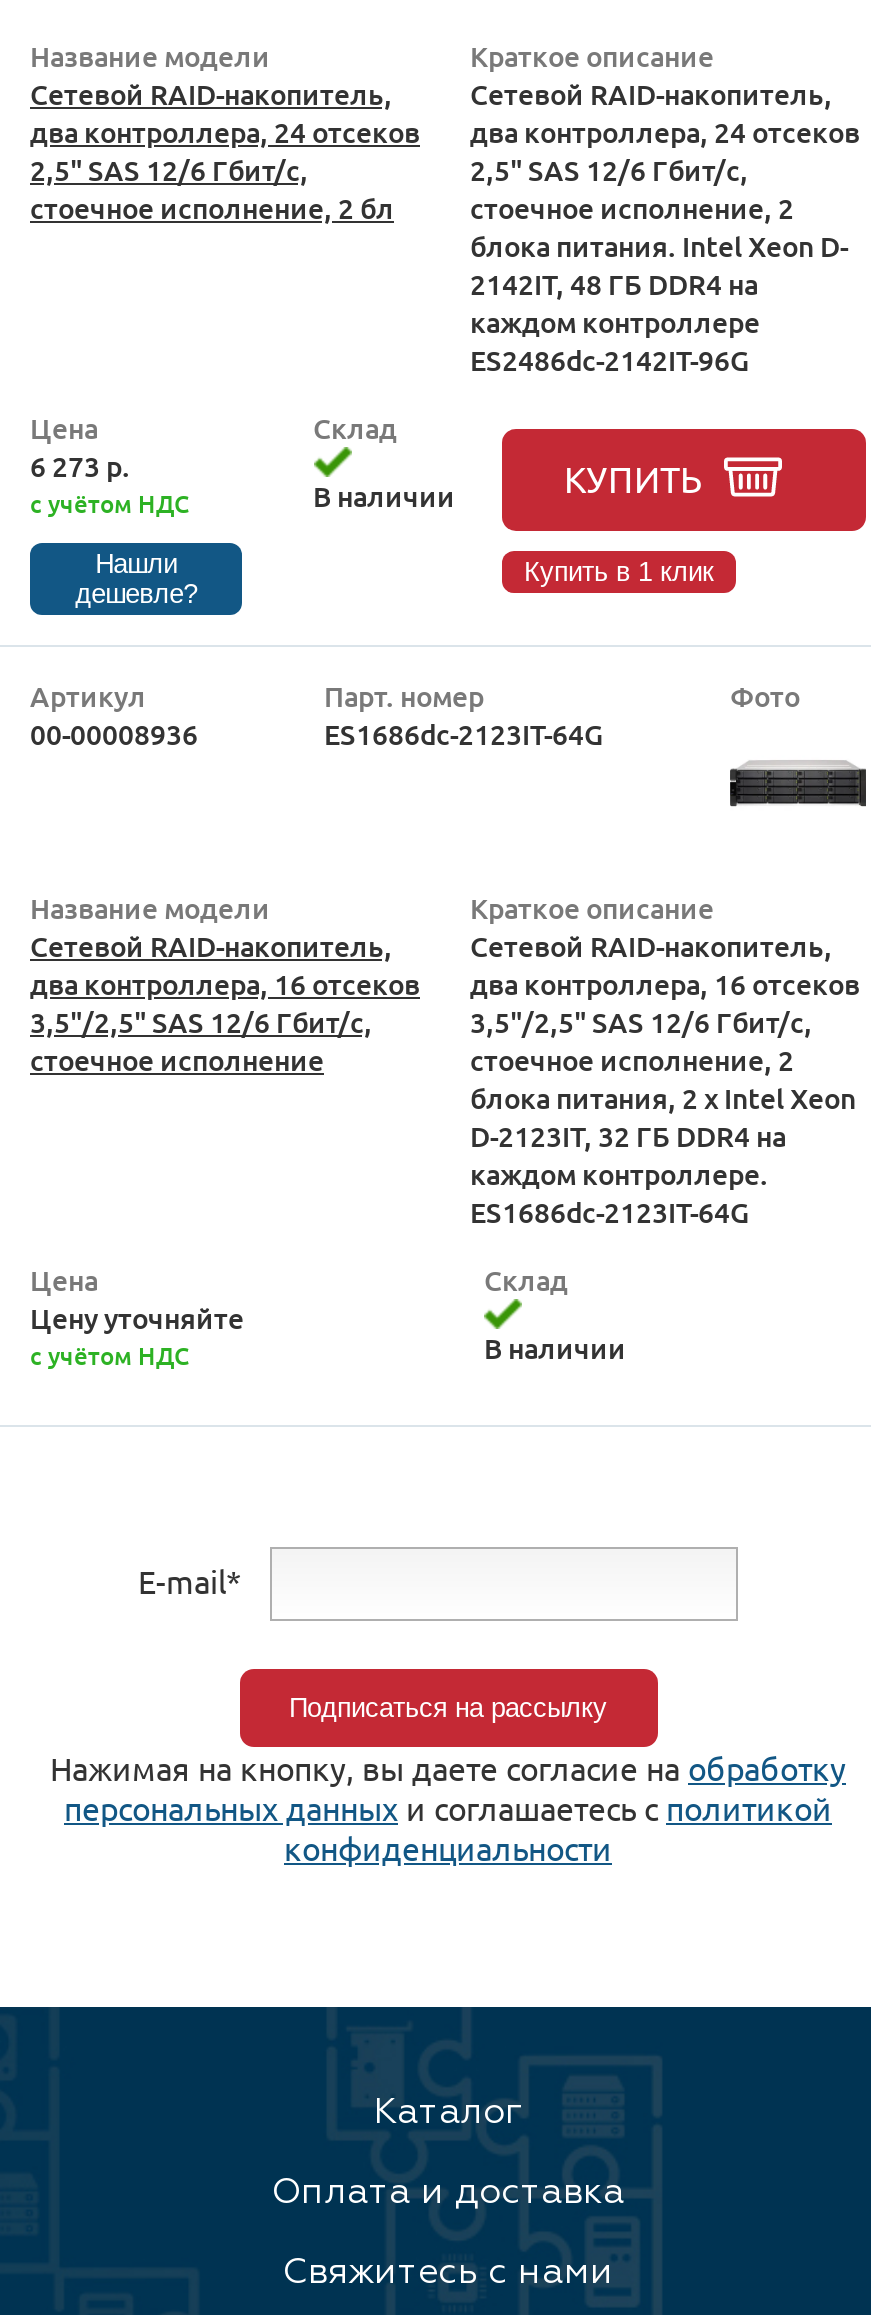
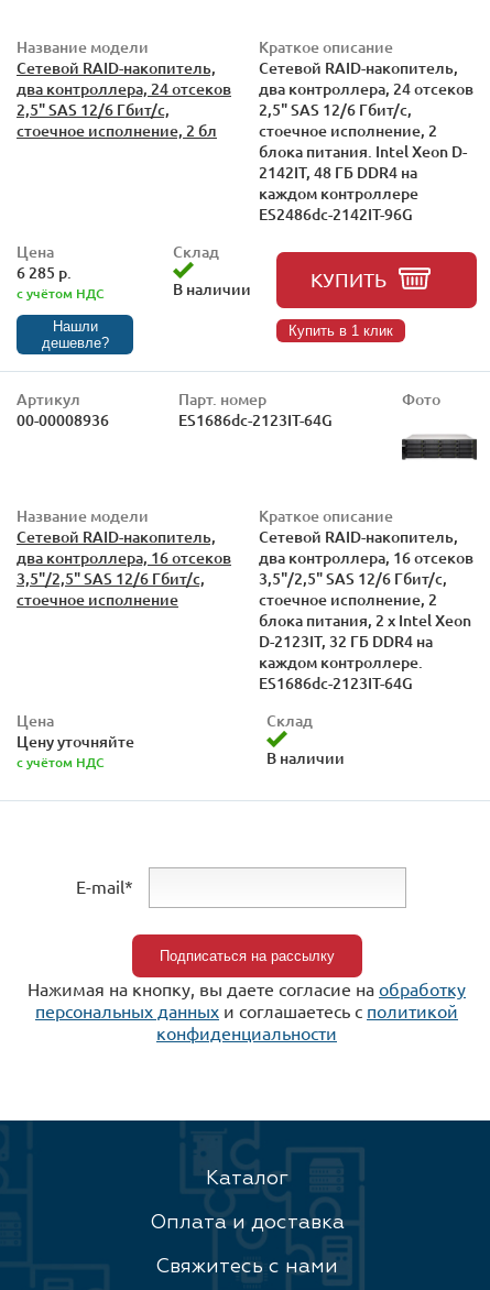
- 6 273 р.
+ 6 285 р.
